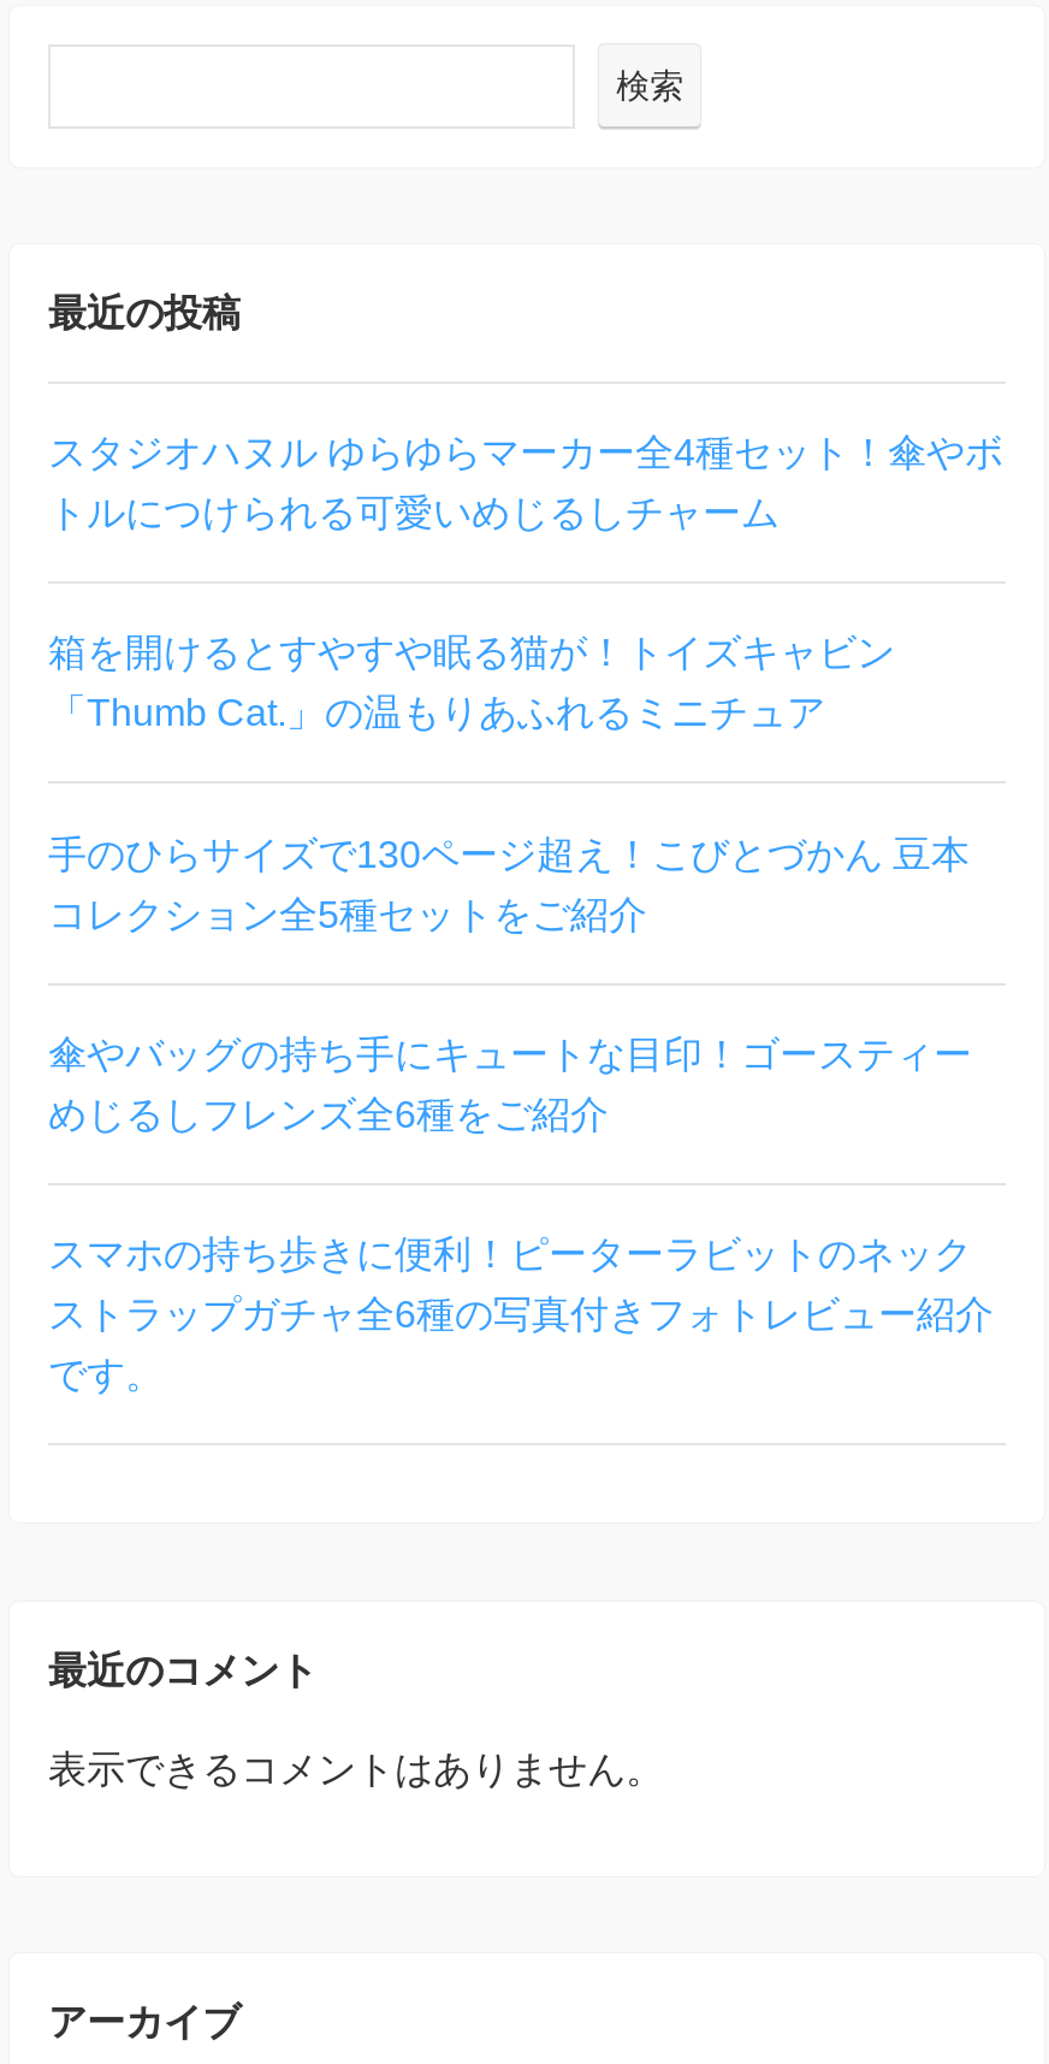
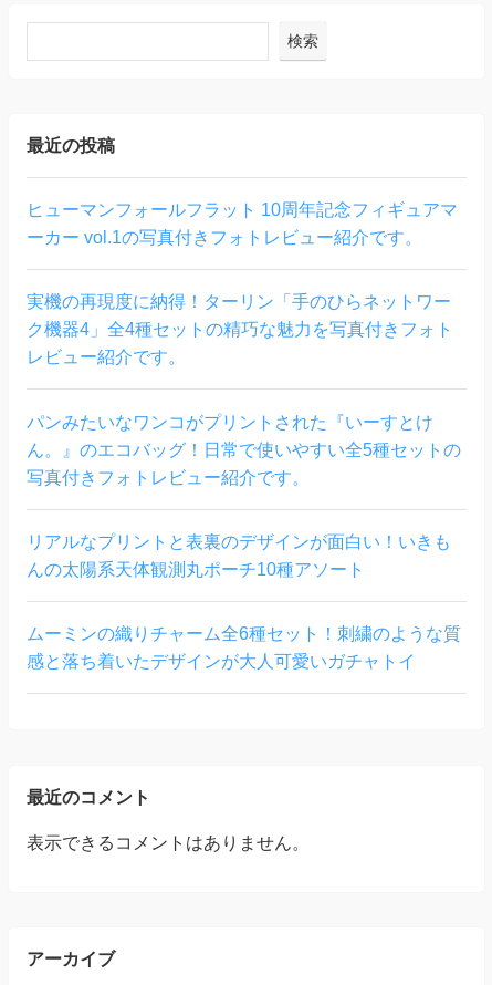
- スタジオハヌル ゆらゆらマーカー全4種セット！傘やボ
- トルにつけられる可愛いめじるしチャーム
+ ヒューマンフォールフラット 10周年記念フィギュアマ
+ ーカー vol.1の写真付きフォトレビュー紹介です。

- 箱を開けるとすやすや眠る猫が！トイズキャビン
- 「Thumb Cat.」の温もりあふれるミニチュア
+ 実機の再現度に納得！ターリン「手のひらネットワー
+ ク機器4」全4種セットの精巧な魅力を写真付きフォト
+ レビュー紹介です。

- 手のひらサイズで130ページ超え！こびとづかん 豆本
- コレクション全5種セットをご紹介
+ パンみたいなワンコがプリントされた『いーすとけ
+ ん。』のエコバッグ！日常で使いやすい全5種セットの
+ 写真付きフォトレビュー紹介です。

- 傘やバッグの持ち手にキュートな目印！ゴースティー
- めじるしフレンズ全6種をご紹介
+ リアルなプリントと表裏のデザインが面白い！いきも
+ んの太陽系天体観測丸ポーチ10種アソート

- スマホの持ち歩きに便利！ピーターラビットのネック
- ストラップガチャ全6種の写真付きフォトレビュー紹介
- です。
+ ムーミンの織りチャーム全6種セット！刺繍のような質
+ 感と落ち着いたデザインが大人可愛いガチャトイ
